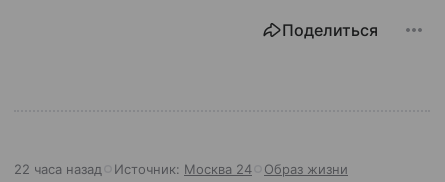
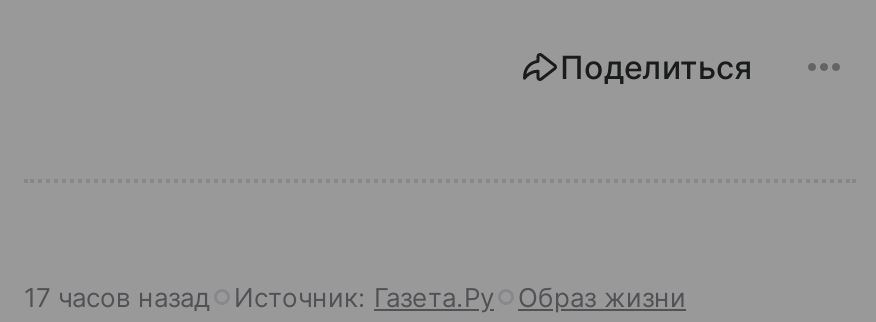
- 22 часа назад
- Источник: Москва 24
+ 17 часов назад
+ Источник: Газета.Ру
